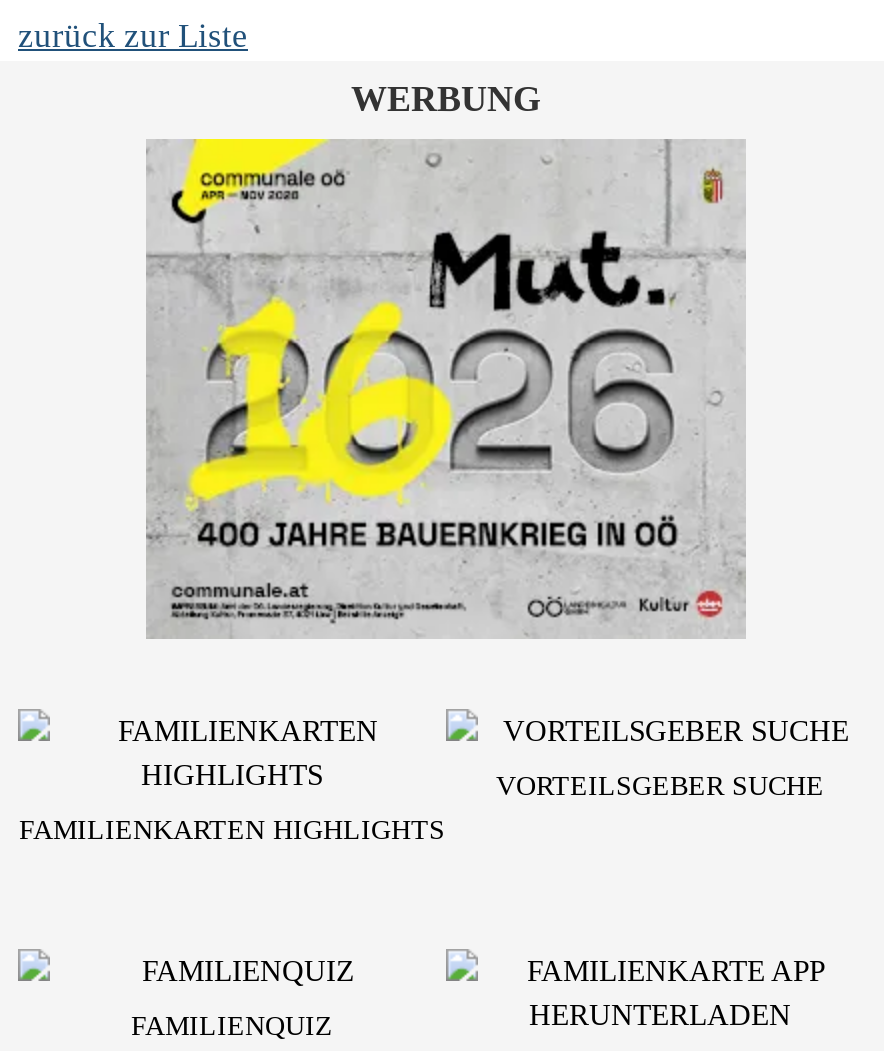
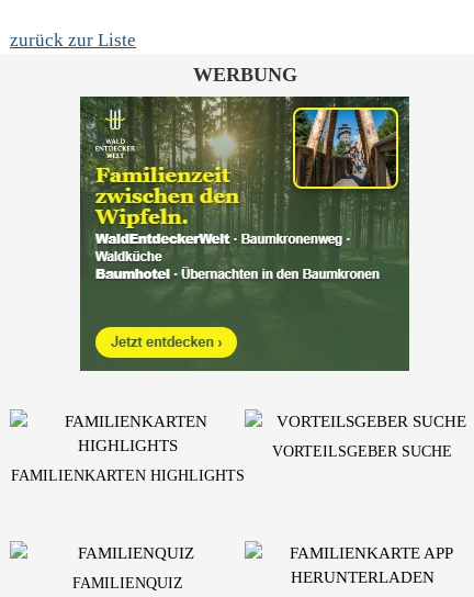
- [image]
+ [image]
